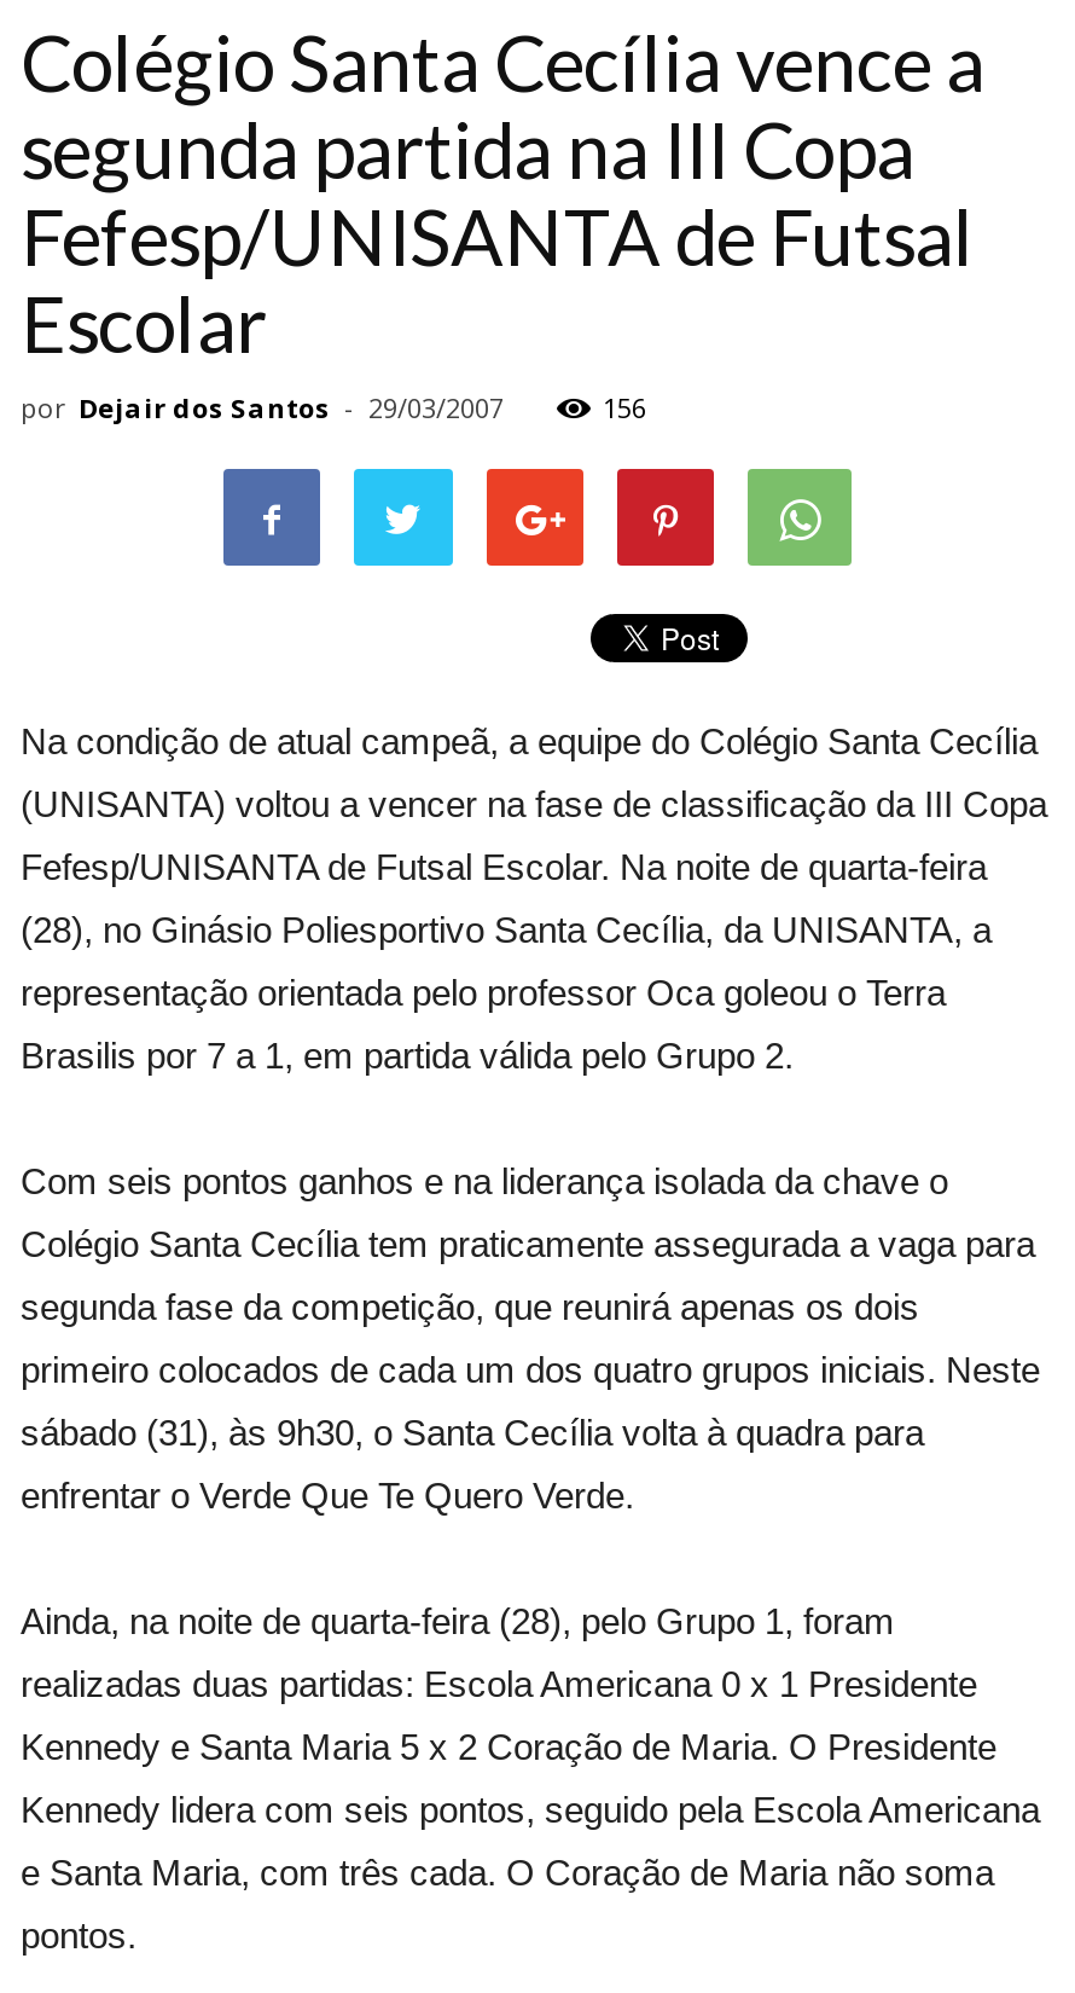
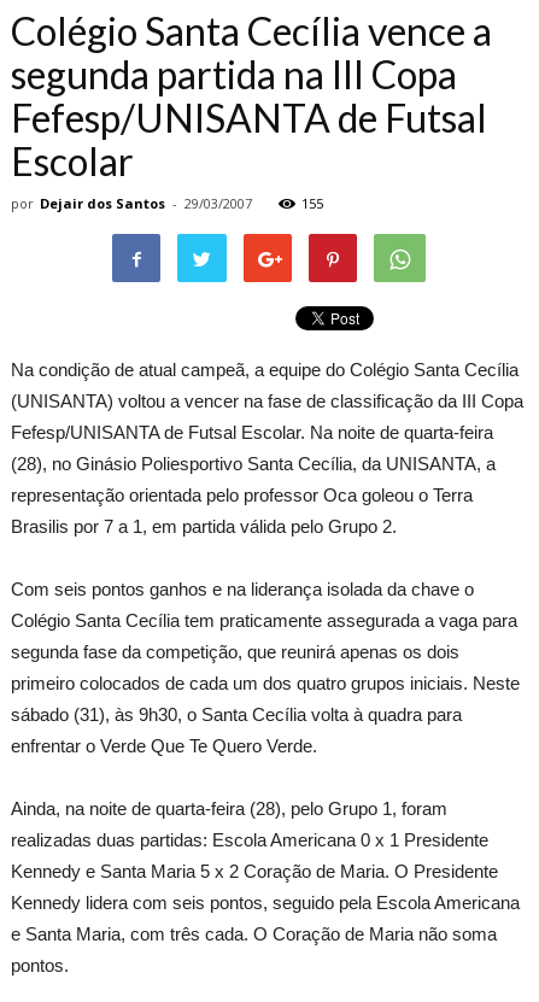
- 156
+ 155
